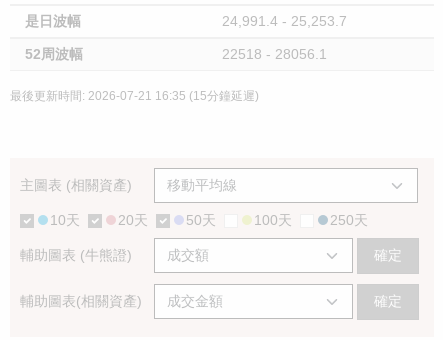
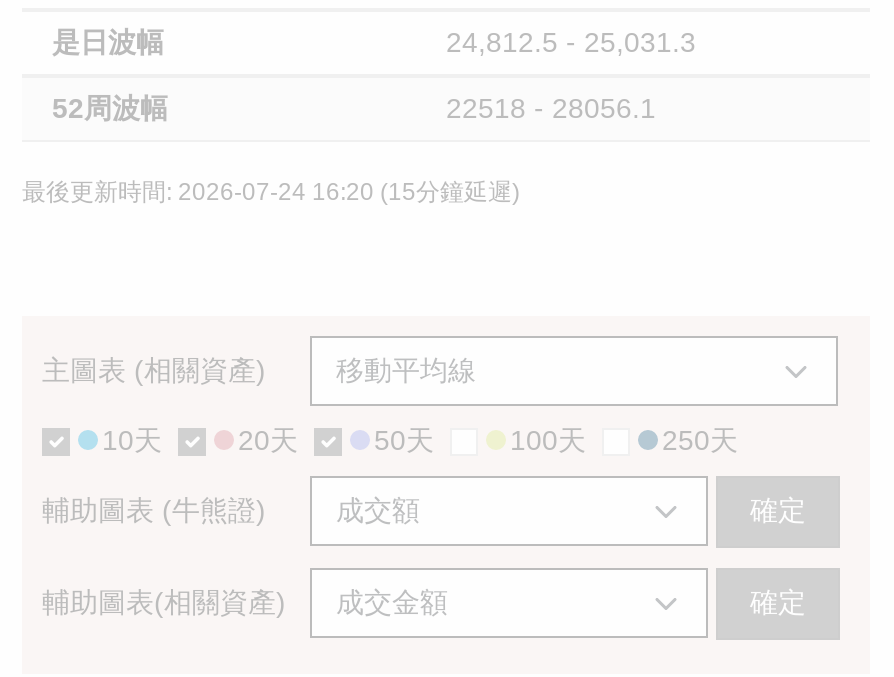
- 24,991.4 - 25,253.7
+ 24,812.5 - 25,031.3

- 最後更新時間: 2026-07-21 16:35 (15分鐘延遲)
+ 最後更新時間: 2026-07-24 16:20 (15分鐘延遲)
